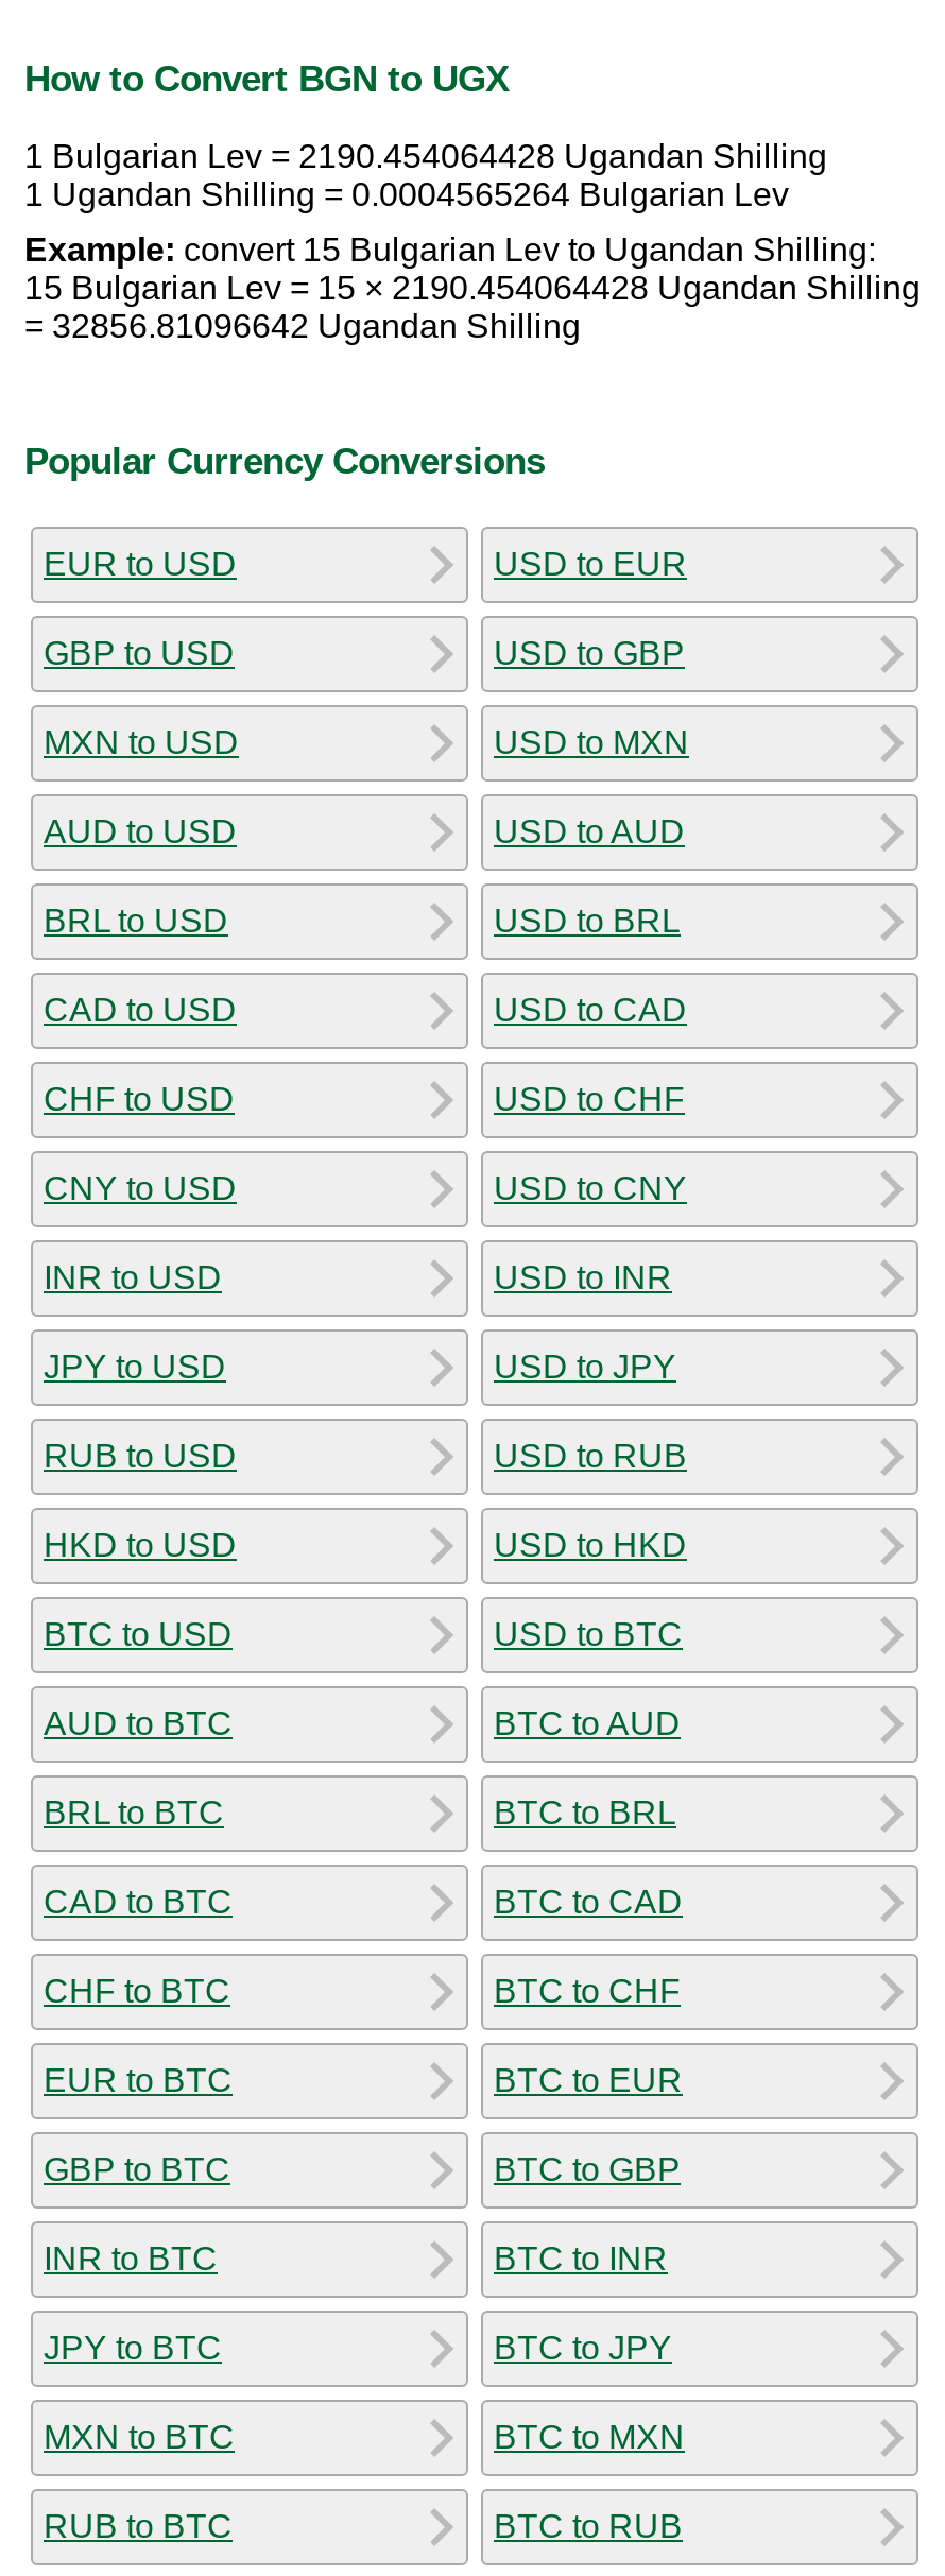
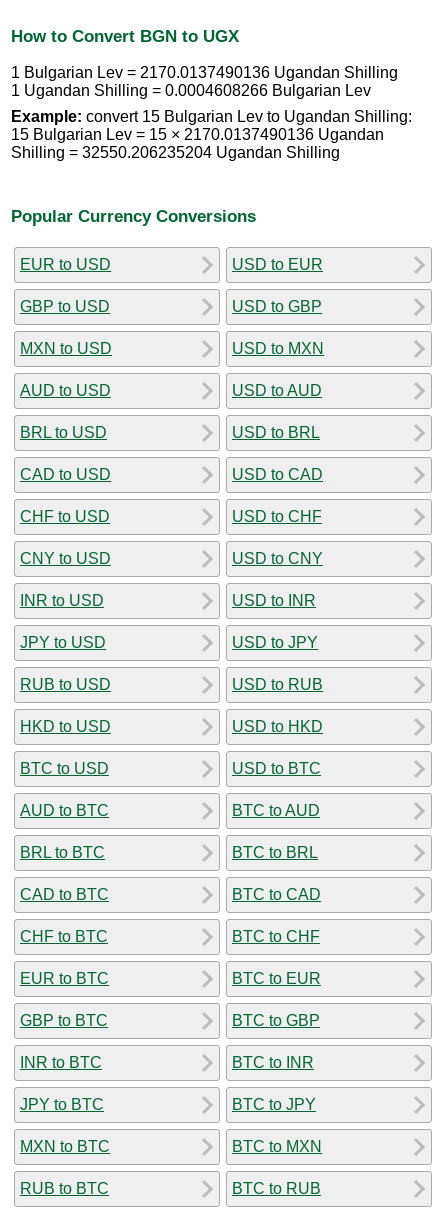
- 1 Bulgarian Lev = 2190.454064428 Ugandan Shilling
+ 1 Bulgarian Lev = 2170.0137490136 Ugandan Shilling

- 1 Ugandan Shilling = 0.0004565264 Bulgarian Lev
+ 1 Ugandan Shilling = 0.0004608266 Bulgarian Lev

- 15 Bulgarian Lev = 15 × 2190.454064428 Ugandan Shilling
- = 32856.81096642 Ugandan Shilling
+ 15 Bulgarian Lev = 15 × 2170.0137490136 Ugandan
+ Shilling = 32550.206235204 Ugandan Shilling
